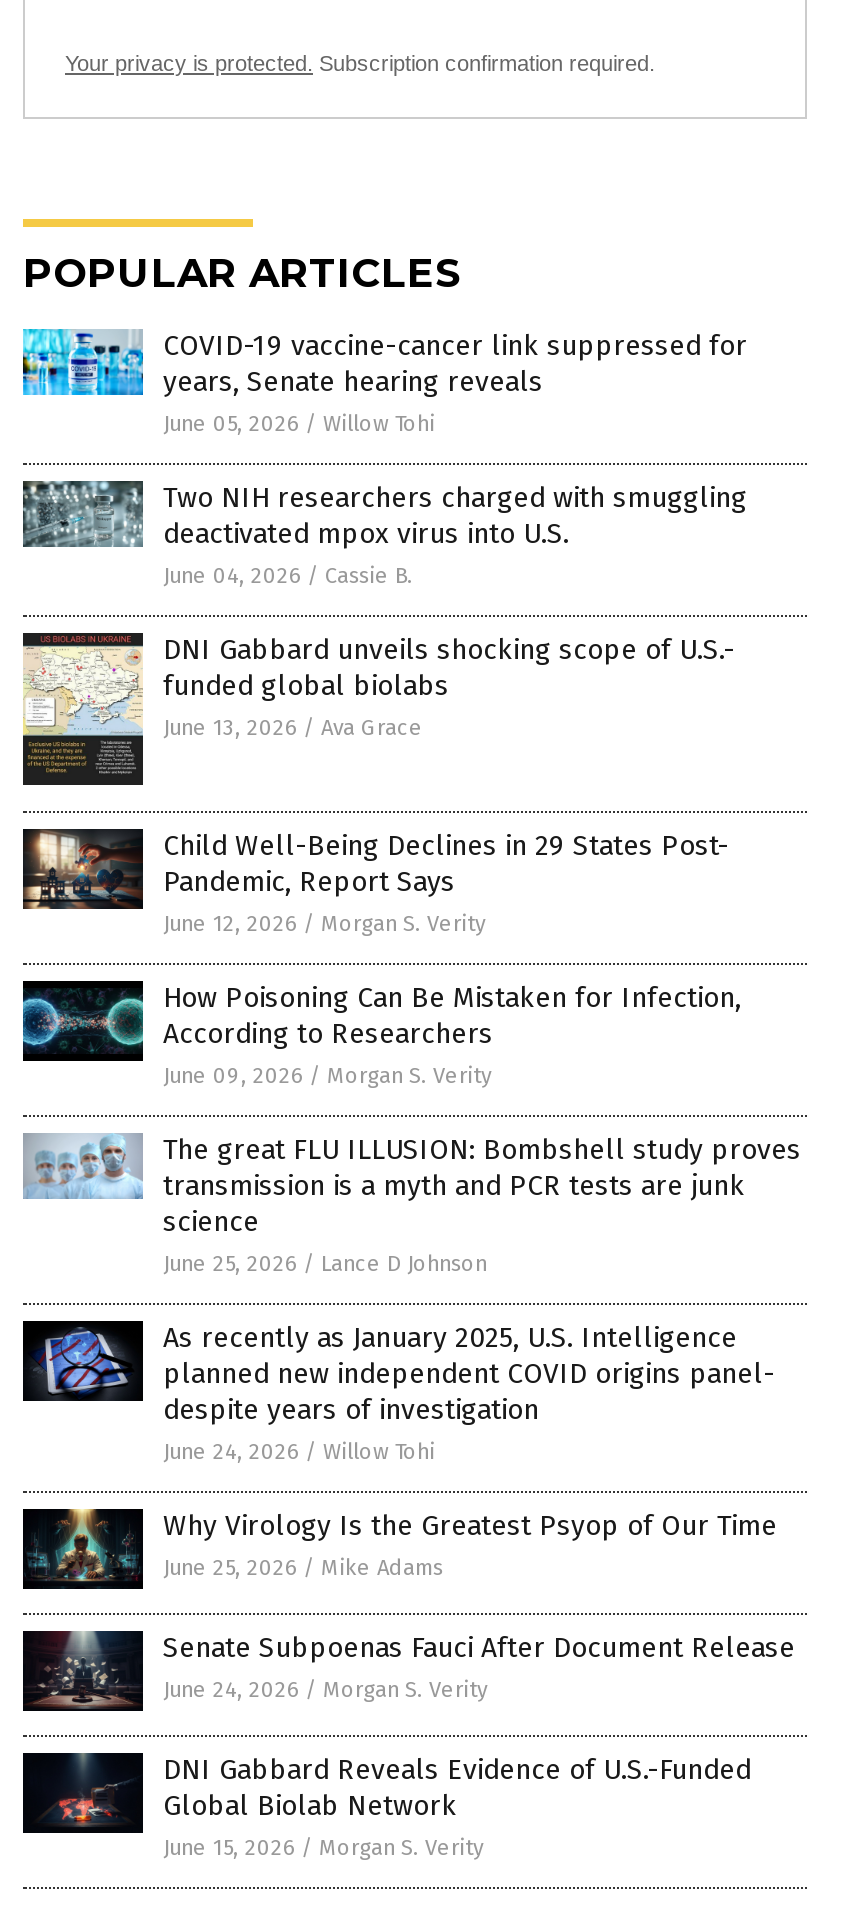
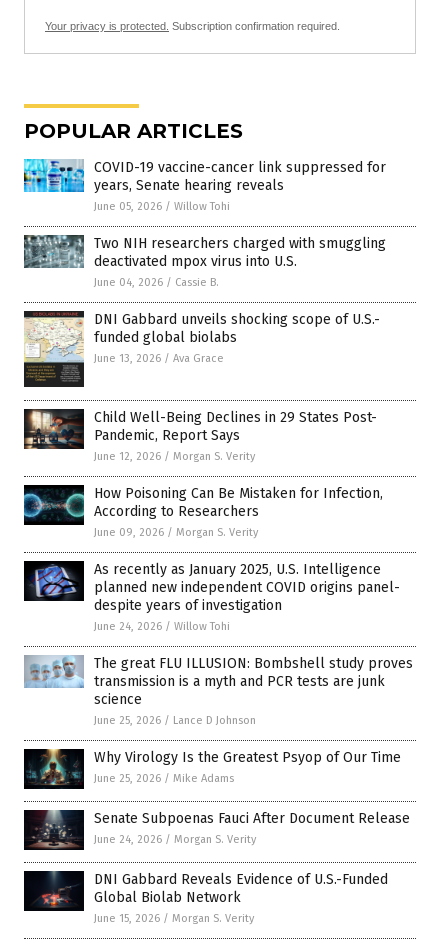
moved down: [image] | The great FLU ILLUSION: Bombshell study proves | transmission is a myth and PCR tests are junk | science | June 25, 2026 / Lance D Johnson

moved up: [image] | As recently as January 2025, U.S. Intelligence | planned new independent COVID origins panel- | despite years of investigation | June 24, 2026 / Willow Tohi
